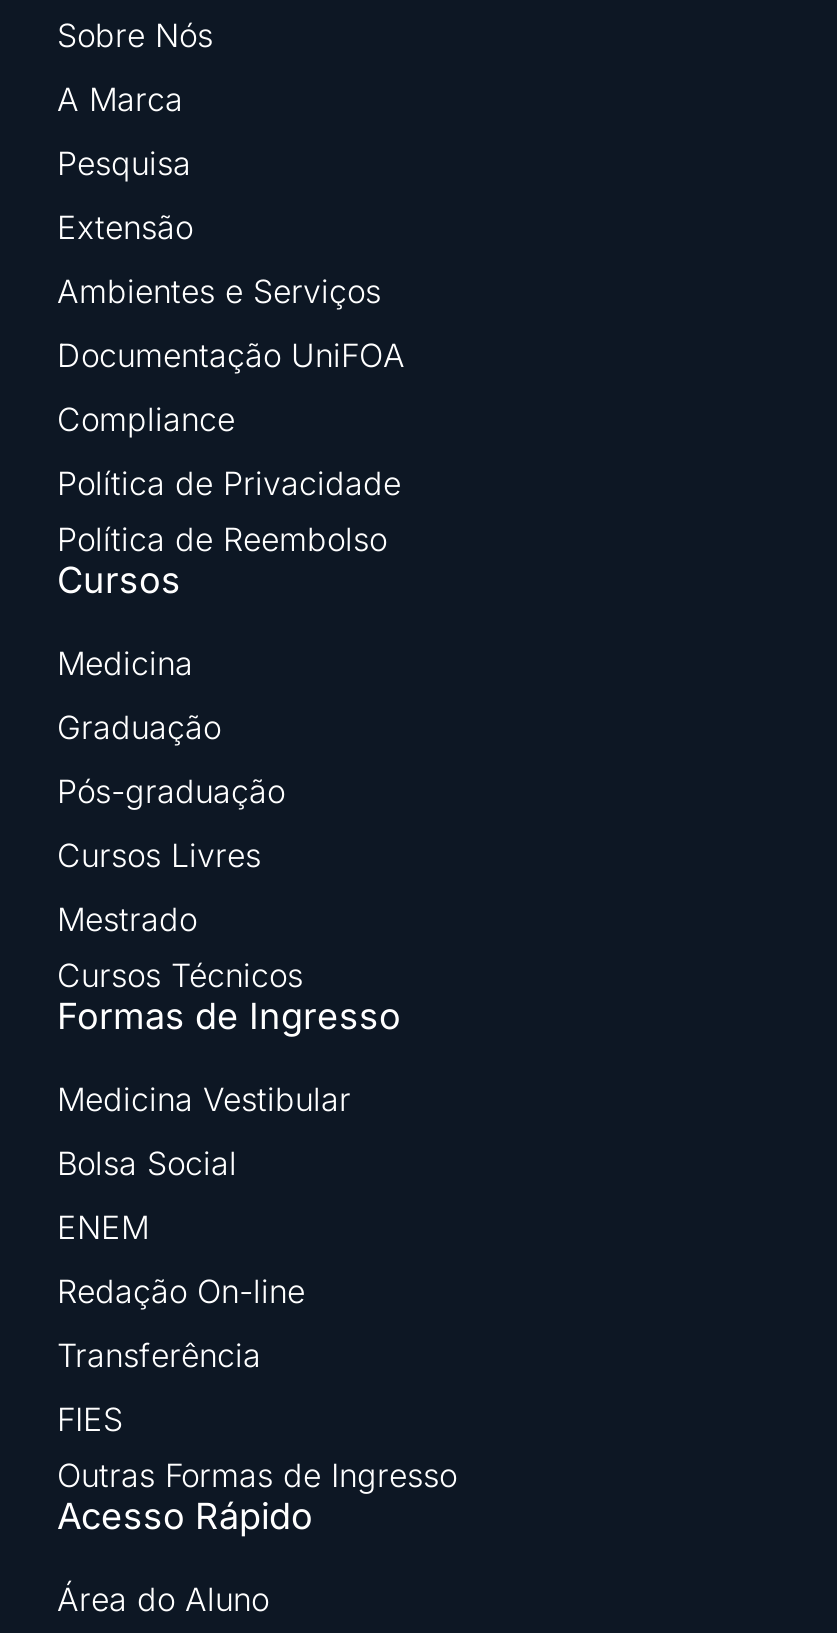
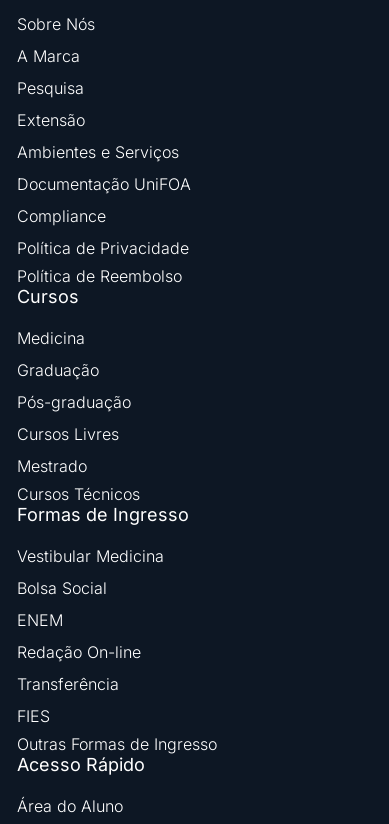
- Medicina Vestibular
+ Vestibular Medicina
